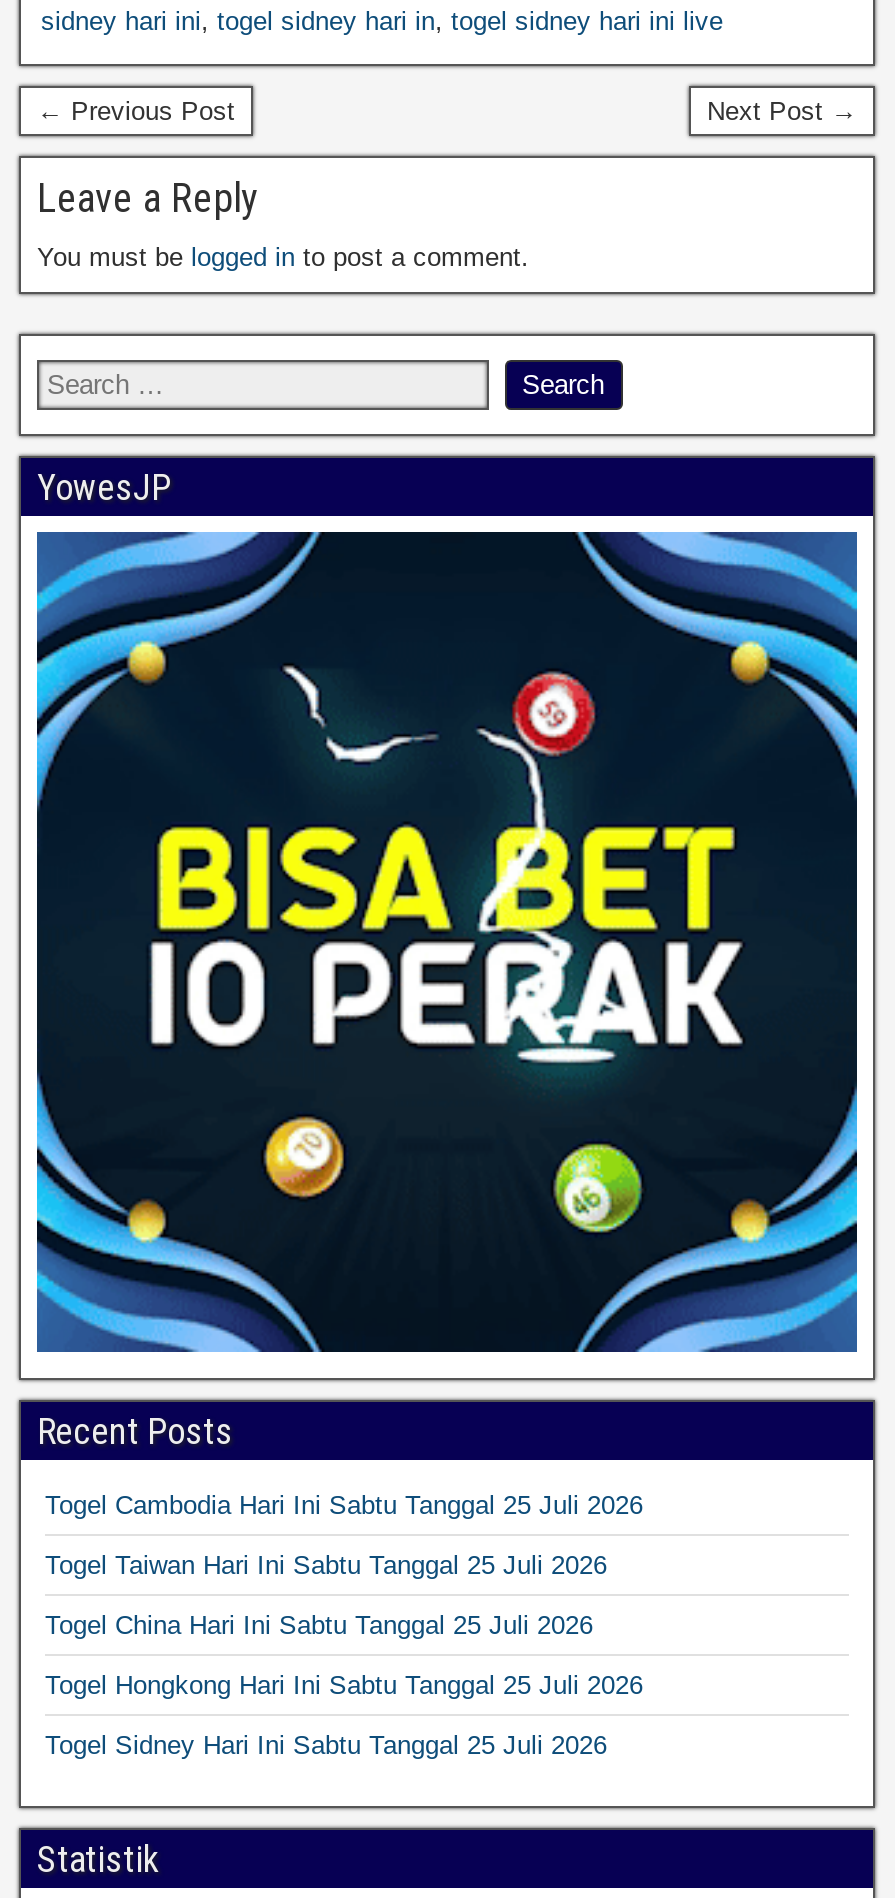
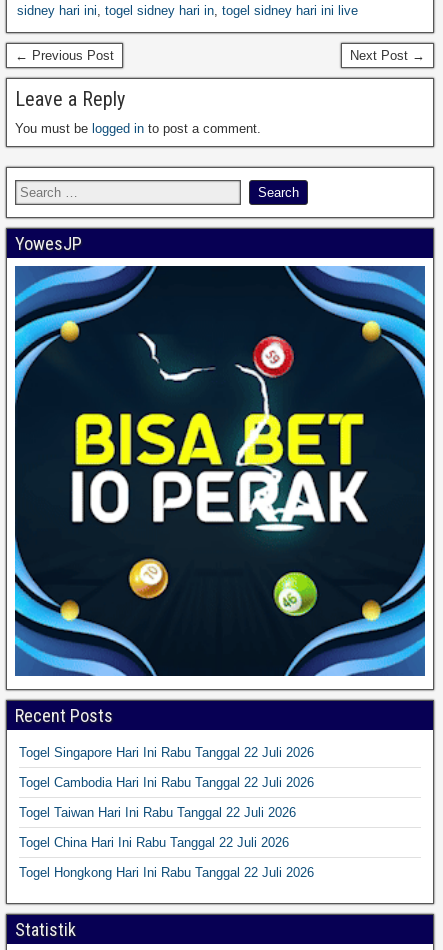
- Togel Cambodia Hari Ini Sabtu Tanggal 25 Juli 2026
+ Togel Singapore Hari Ini Rabu Tanggal 22 Juli 2026

- Togel Taiwan Hari Ini Sabtu Tanggal 25 Juli 2026
+ Togel Cambodia Hari Ini Rabu Tanggal 22 Juli 2026

- Togel China Hari Ini Sabtu Tanggal 25 Juli 2026
+ Togel Taiwan Hari Ini Rabu Tanggal 22 Juli 2026

- Togel Hongkong Hari Ini Sabtu Tanggal 25 Juli 2026
+ Togel China Hari Ini Rabu Tanggal 22 Juli 2026

- Togel Sidney Hari Ini Sabtu Tanggal 25 Juli 2026
+ Togel Hongkong Hari Ini Rabu Tanggal 22 Juli 2026
